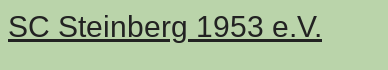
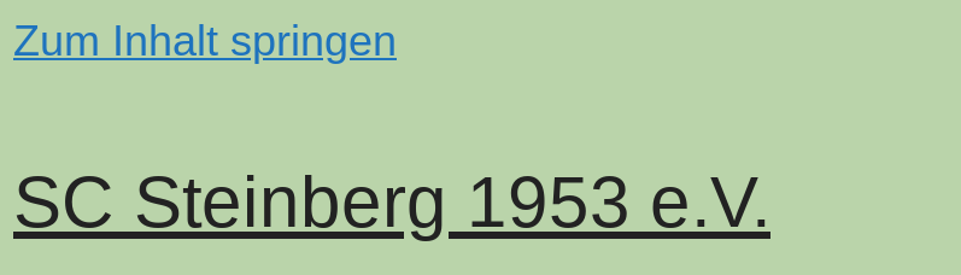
+ Zum Inhalt springen
